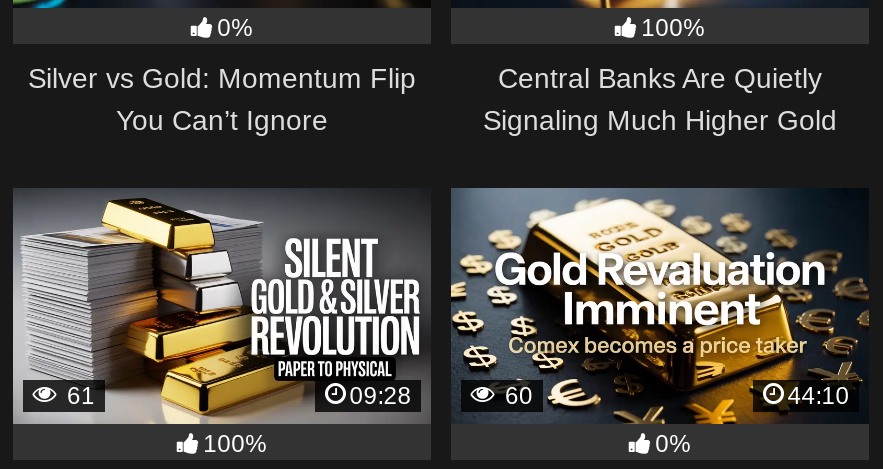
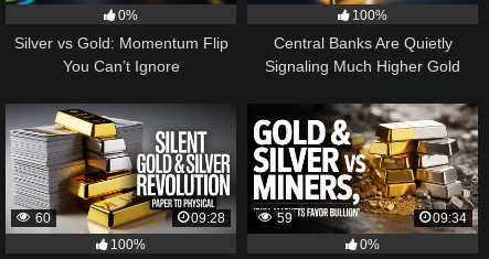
- [image]
- 60
+ [image]
+ 59

- 61
+ 60

- 44:10
+ 09:34
